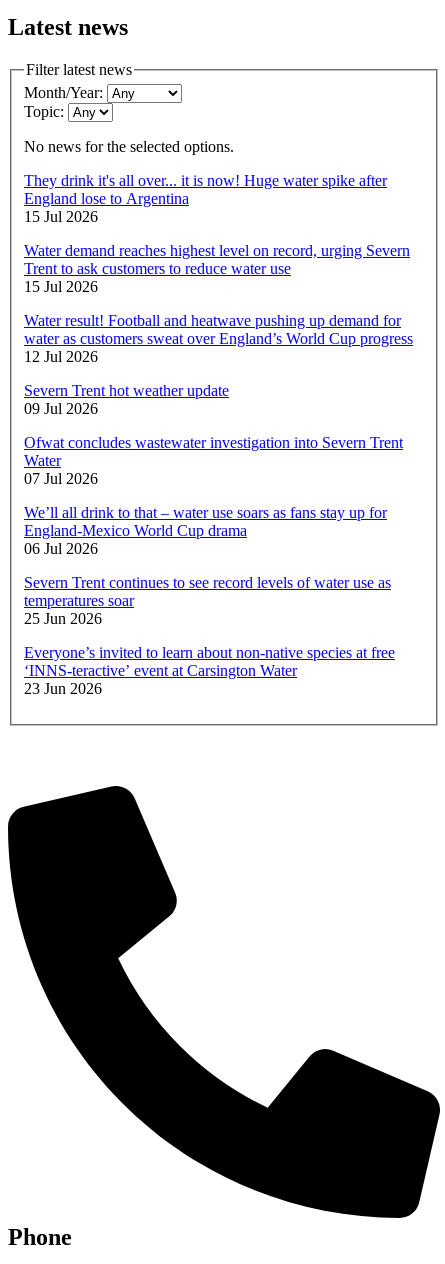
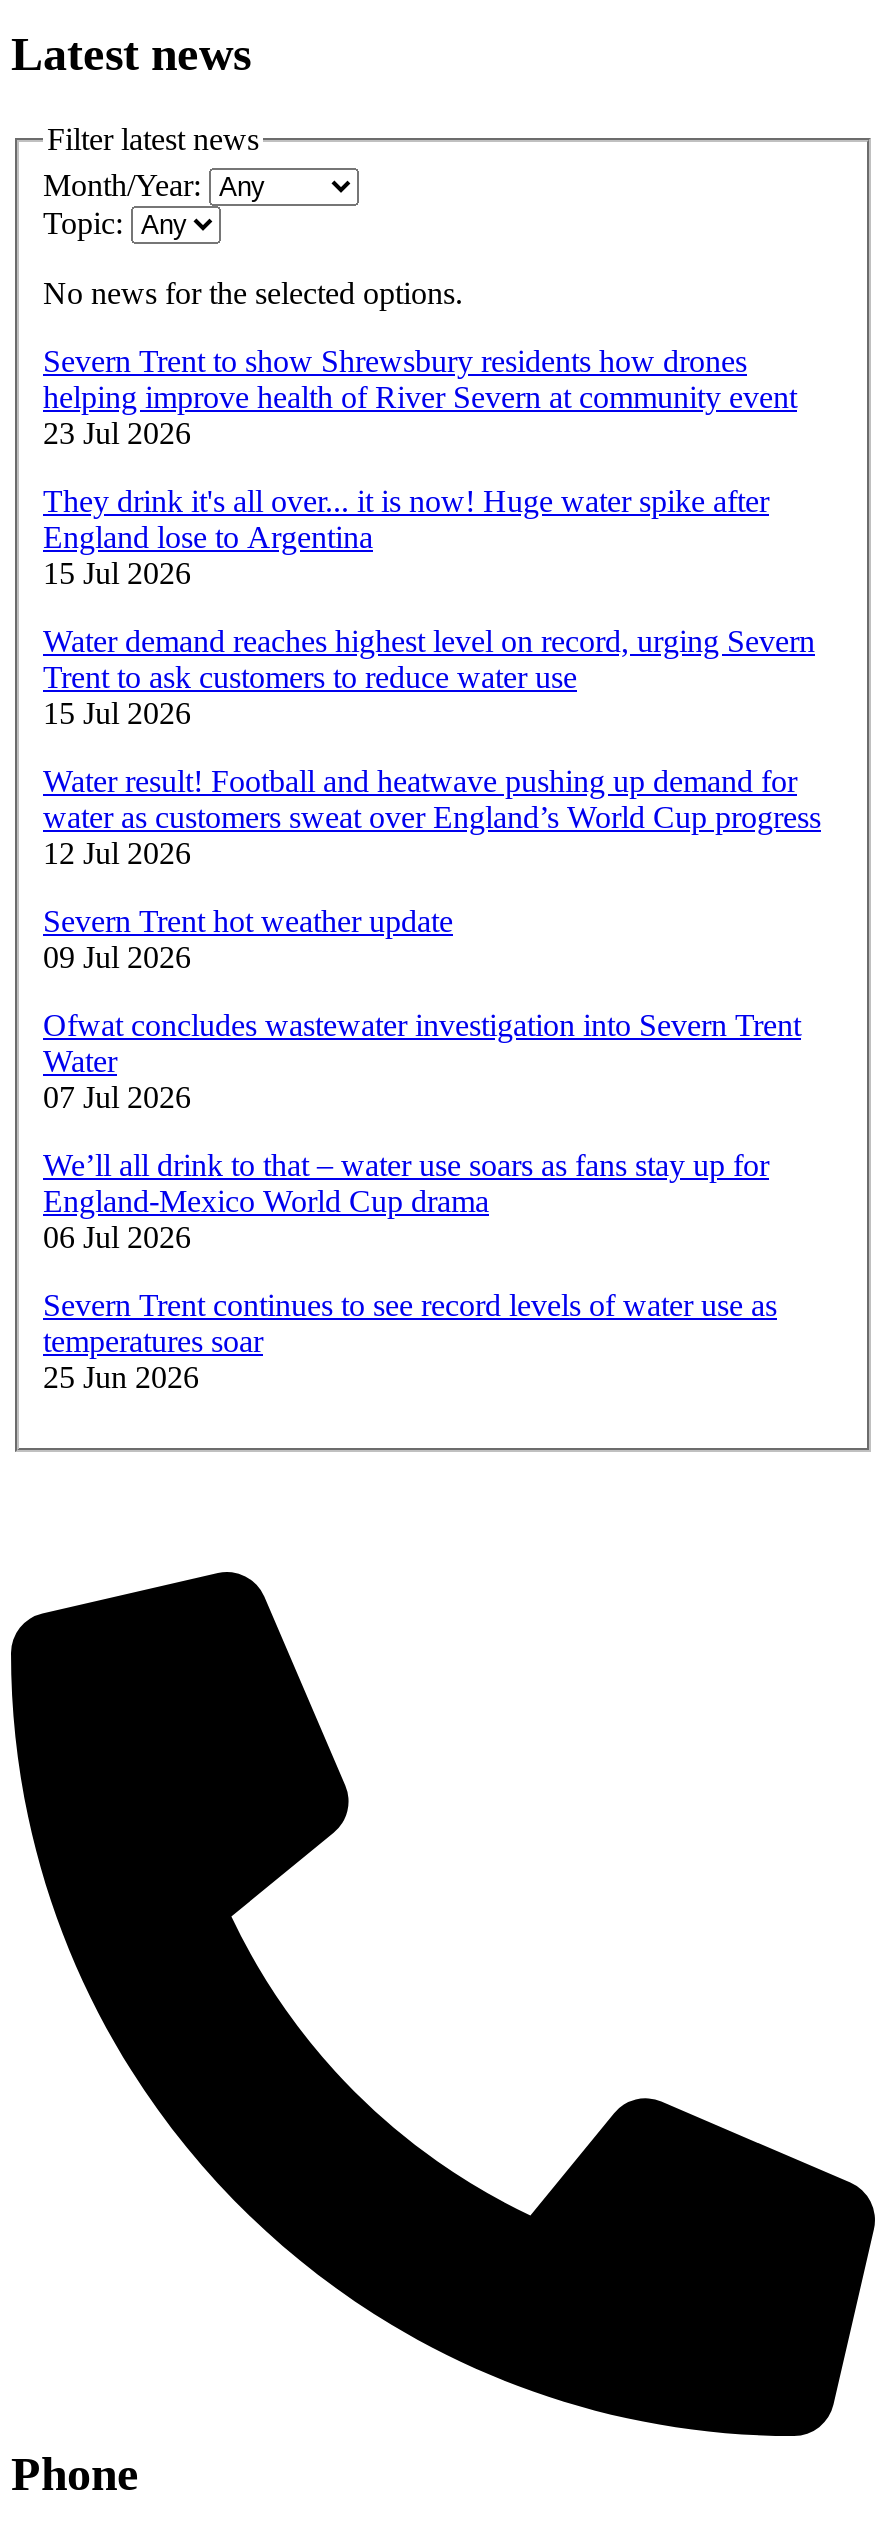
+ Severn Trent to show Shrewsbury residents how drones
+ helping improve health of River Severn at community event
+ 23 Jul 2026

moved down: They drink it's all over... it is now! Huge water spike after | England lose to Argentina | 15 Jul 2026 | ... | temperatures soar | 25 Jun 2026

- Everyone’s invited to learn about non-native species at free
- ‘INNS-teractive’ event at Carsington Water
- 23 Jun 2026
